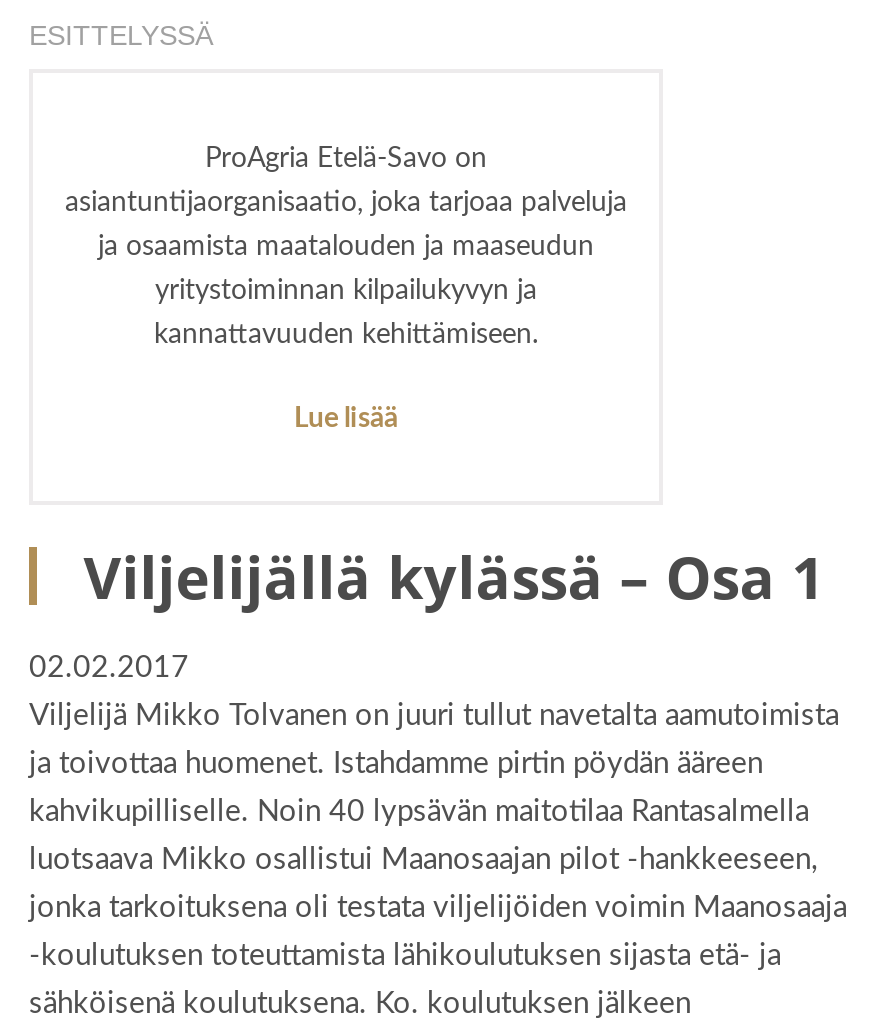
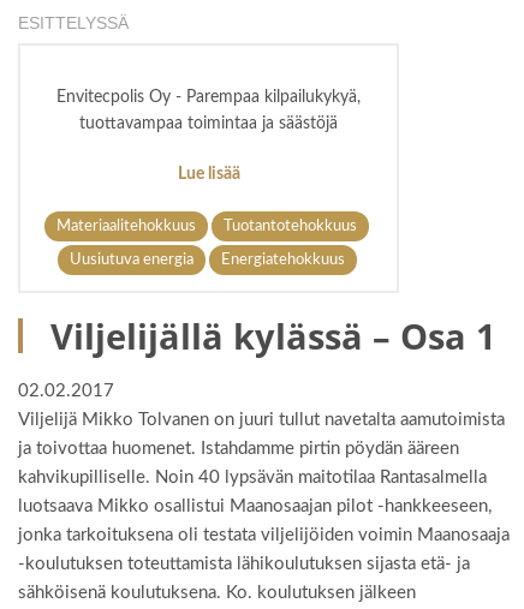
- ProAgria Etelä-Savo on
- asiantuntijaorganisaatio, joka tarjoaa palveluja
- ja osaamista maatalouden ja maaseudun
- yritystoiminnan kilpailukyvyn ja
- kannattavuuden kehittämiseen.
+ Envitecpolis Oy - Parempaa kilpailukykyä,
+ tuottavampaa toimintaa ja säästöjä

moved up: Lue lisää

+ Materiaalitehokkuus
+ Tuotantotehokkuus
+ Uusiutuva energia
+ Energiatehokkuus
